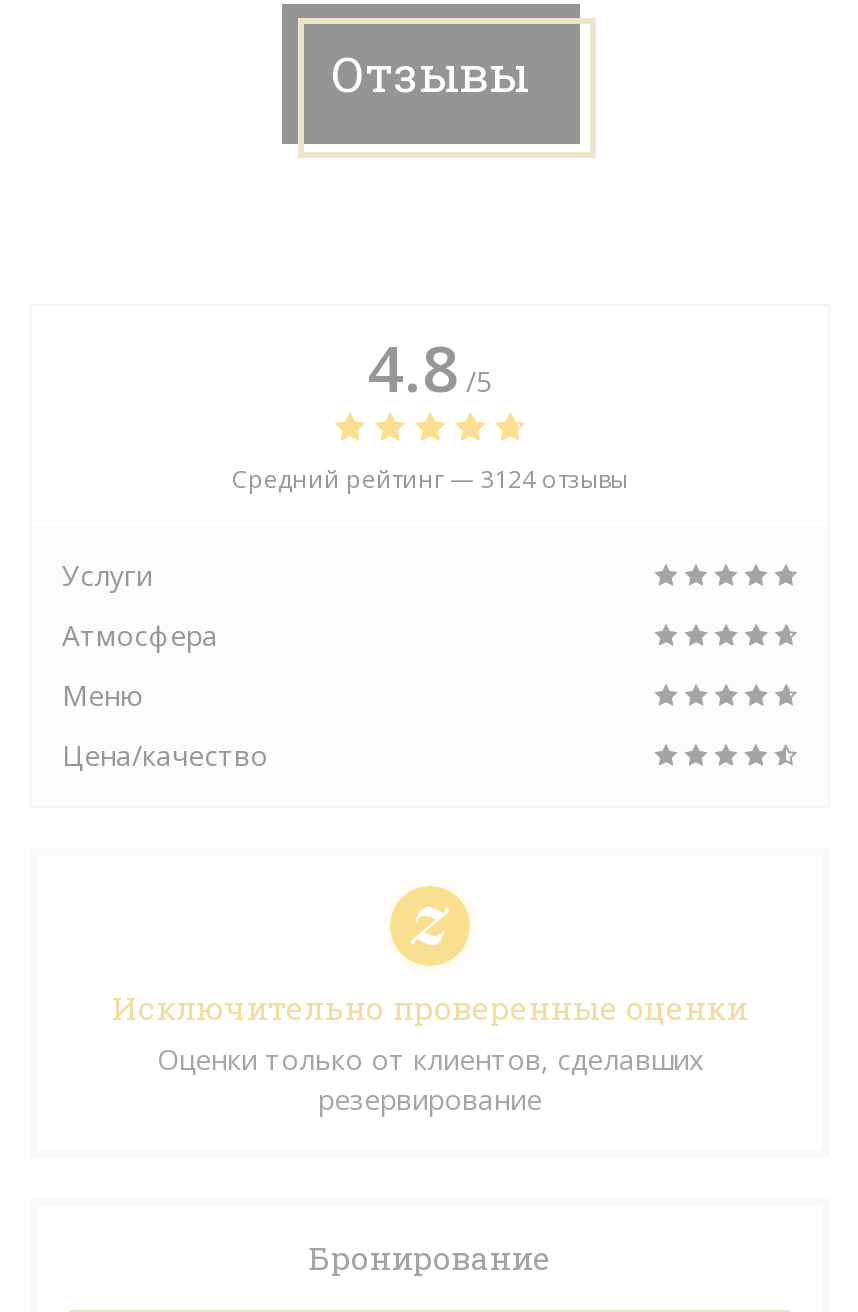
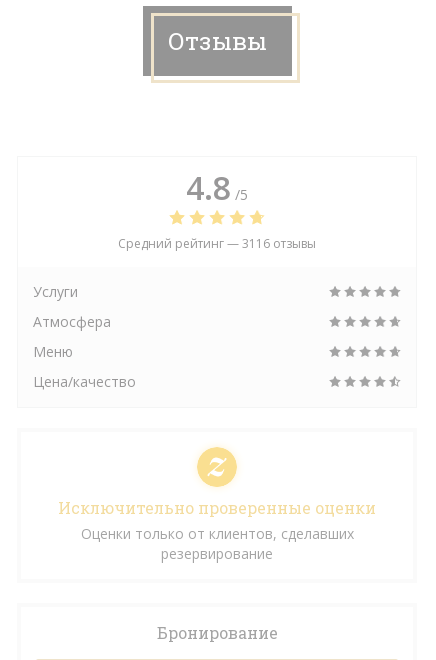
- Средний рейтинг — 3124 отзывы
+ Средний рейтинг — 3116 отзывы
